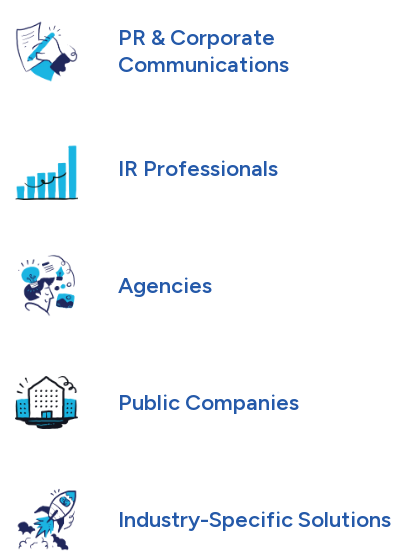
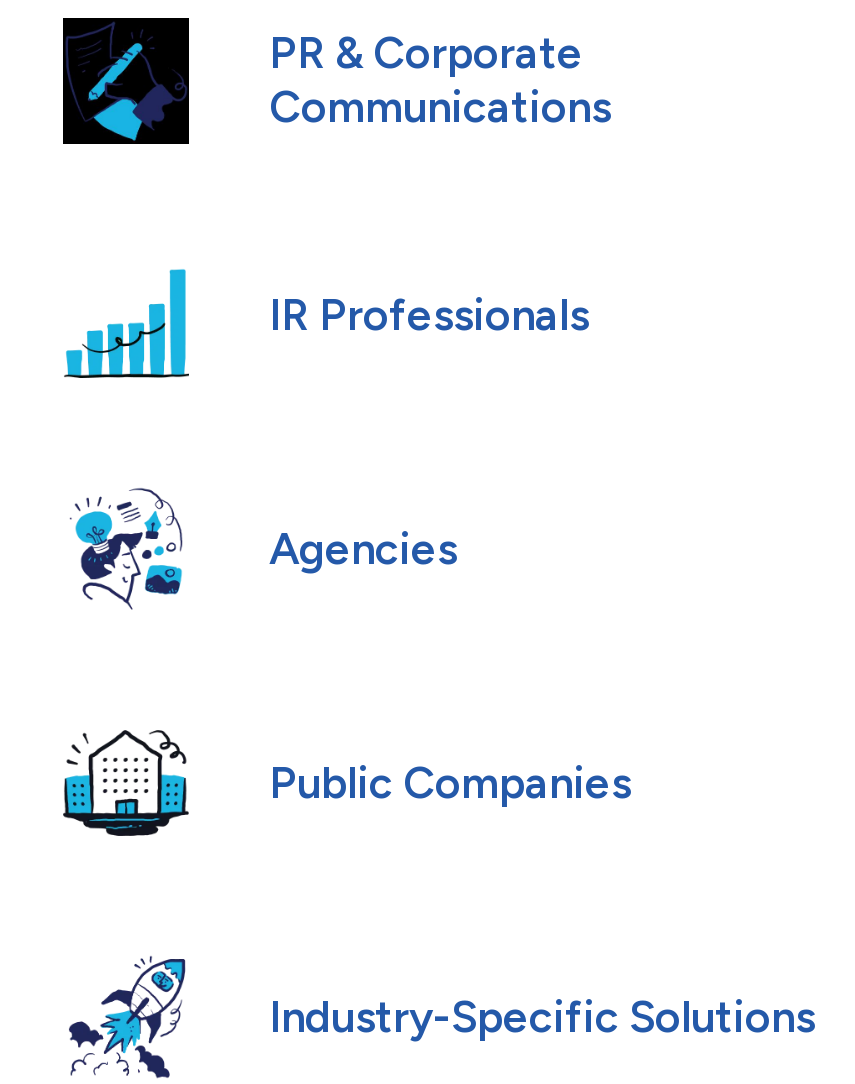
- [image]
+ [image]
